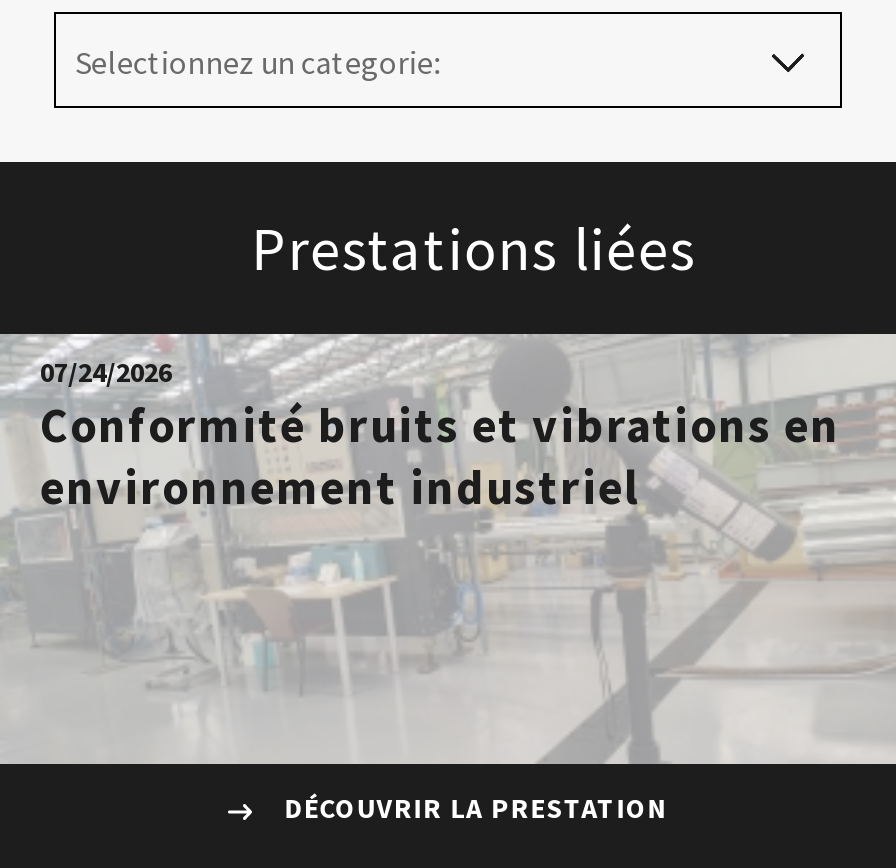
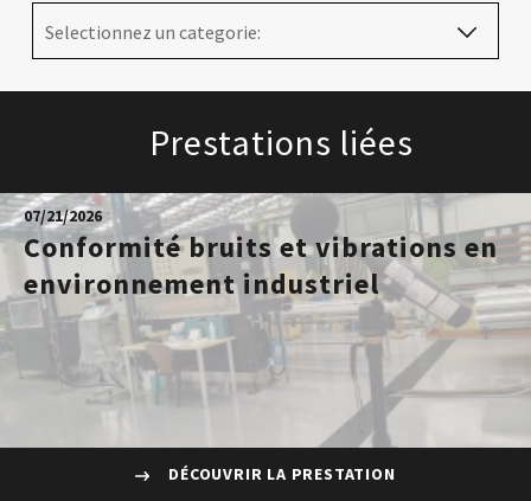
- 07/24/2026
+ 07/21/2026
